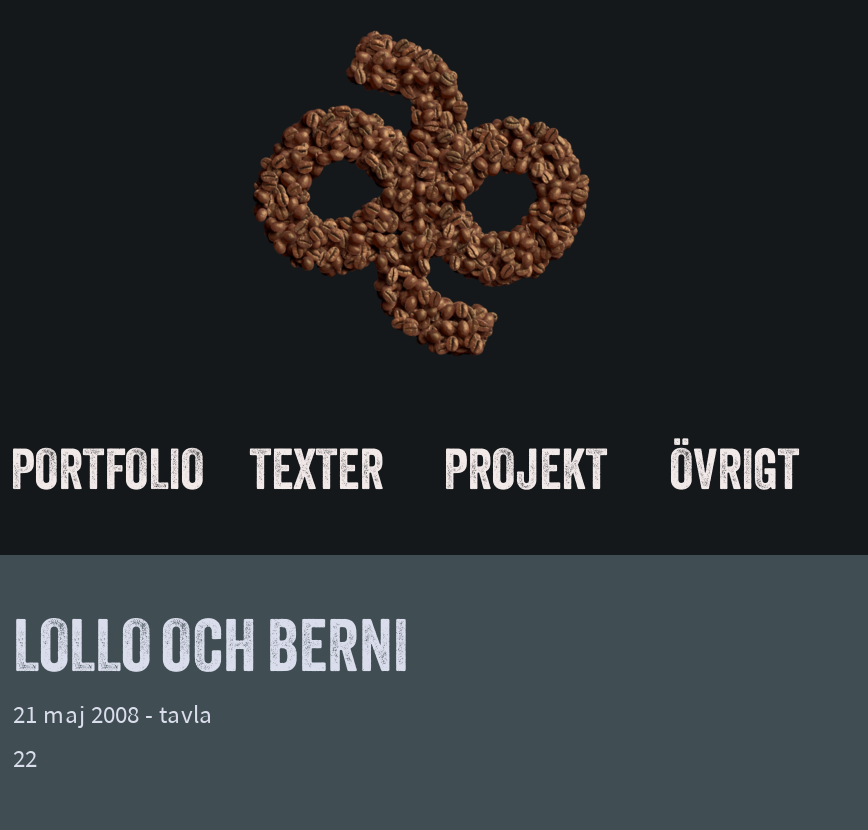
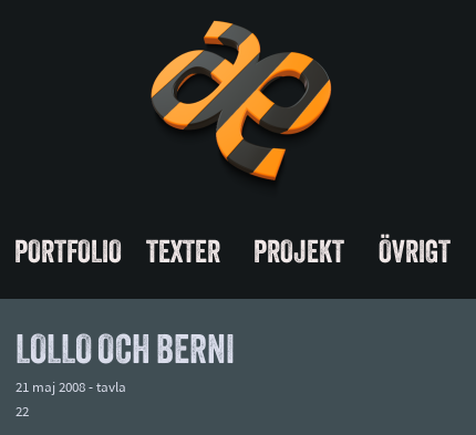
- [image]
+ [image]
